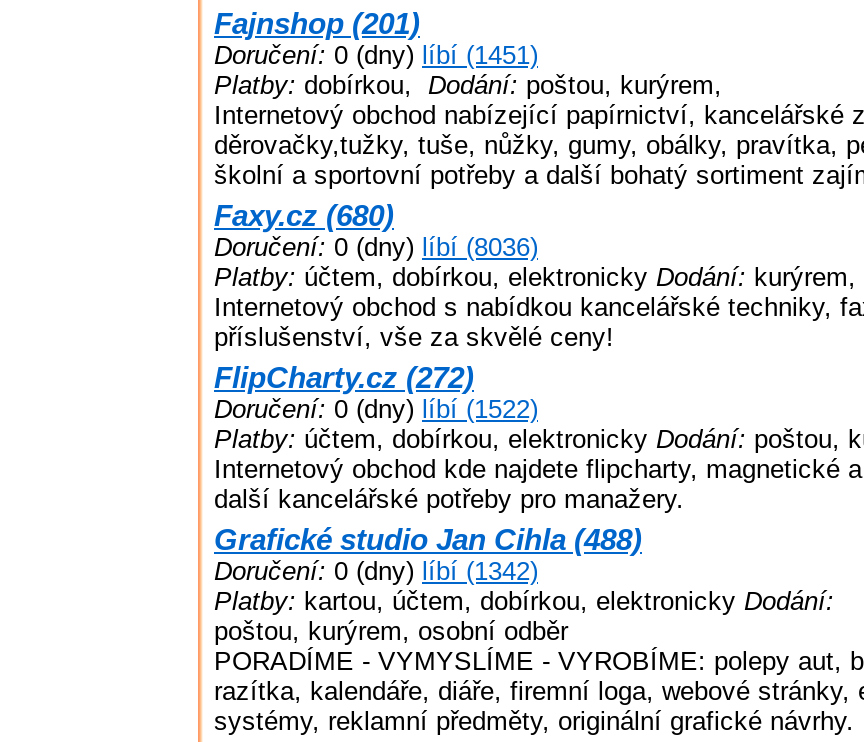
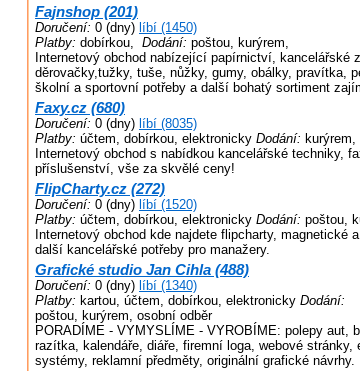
- Doručení:0 (dny) líbí (1451)
+ Doručení:0 (dny) líbí (1450)

- Doručení:0 (dny) líbí (8036)
+ Doručení:0 (dny) líbí (8035)

- Doručení: 0 (dny) líbí (1522)
+ Doručení: 0 (dny) líbí (1520)

- Doručení: 0 (dny) líbí (1342)
+ Doručení: 0 (dny) líbí (1340)
